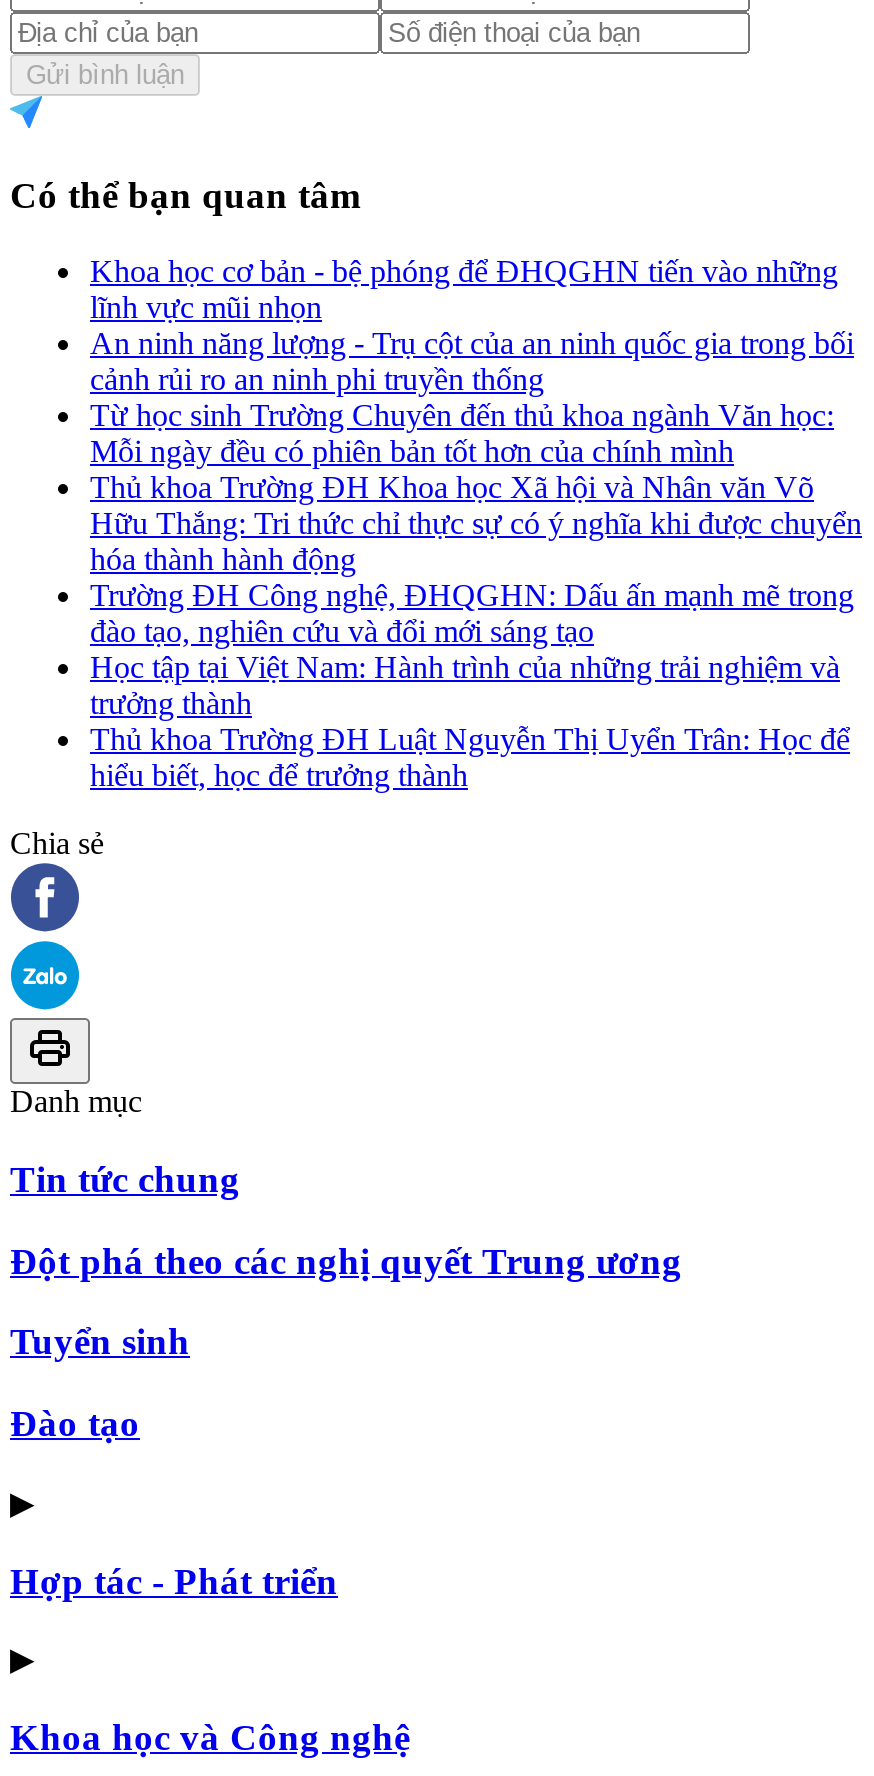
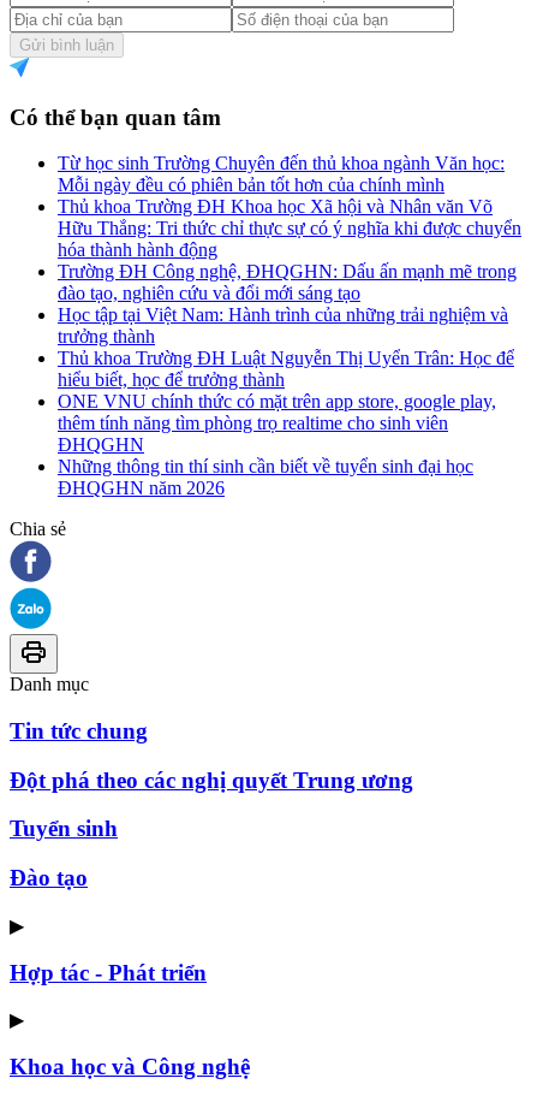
- Khoa học cơ bản - bệ phóng để ĐHQGHN tiến vào những
- lĩnh vực mũi nhọn
- An ninh năng lượng - Trụ cột của an ninh quốc gia trong bối
- cảnh rủi ro an ninh phi truyền thống

moved up: Từ học sinh Trường Chuyên đến thủ khoa ngành Văn học: | Mỗi ngày đều có phiên bản tốt hơn của chính mình | Thủ khoa Trường ĐH Khoa học Xã hội và Nhân văn Võ | ... | Thủ khoa Trường ĐH Luật Nguyễn Thị Uyển Trân: Học để | hiểu biết, học để trưởng thành

+ ONE VNU chính thức có mặt trên app store, google play,
+ thêm tính năng tìm phòng trọ realtime cho sinh viên
+ ĐHQGHN
+ Những thông tin thí sinh cần biết về tuyển sinh đại học
+ ĐHQGHN năm 2026
